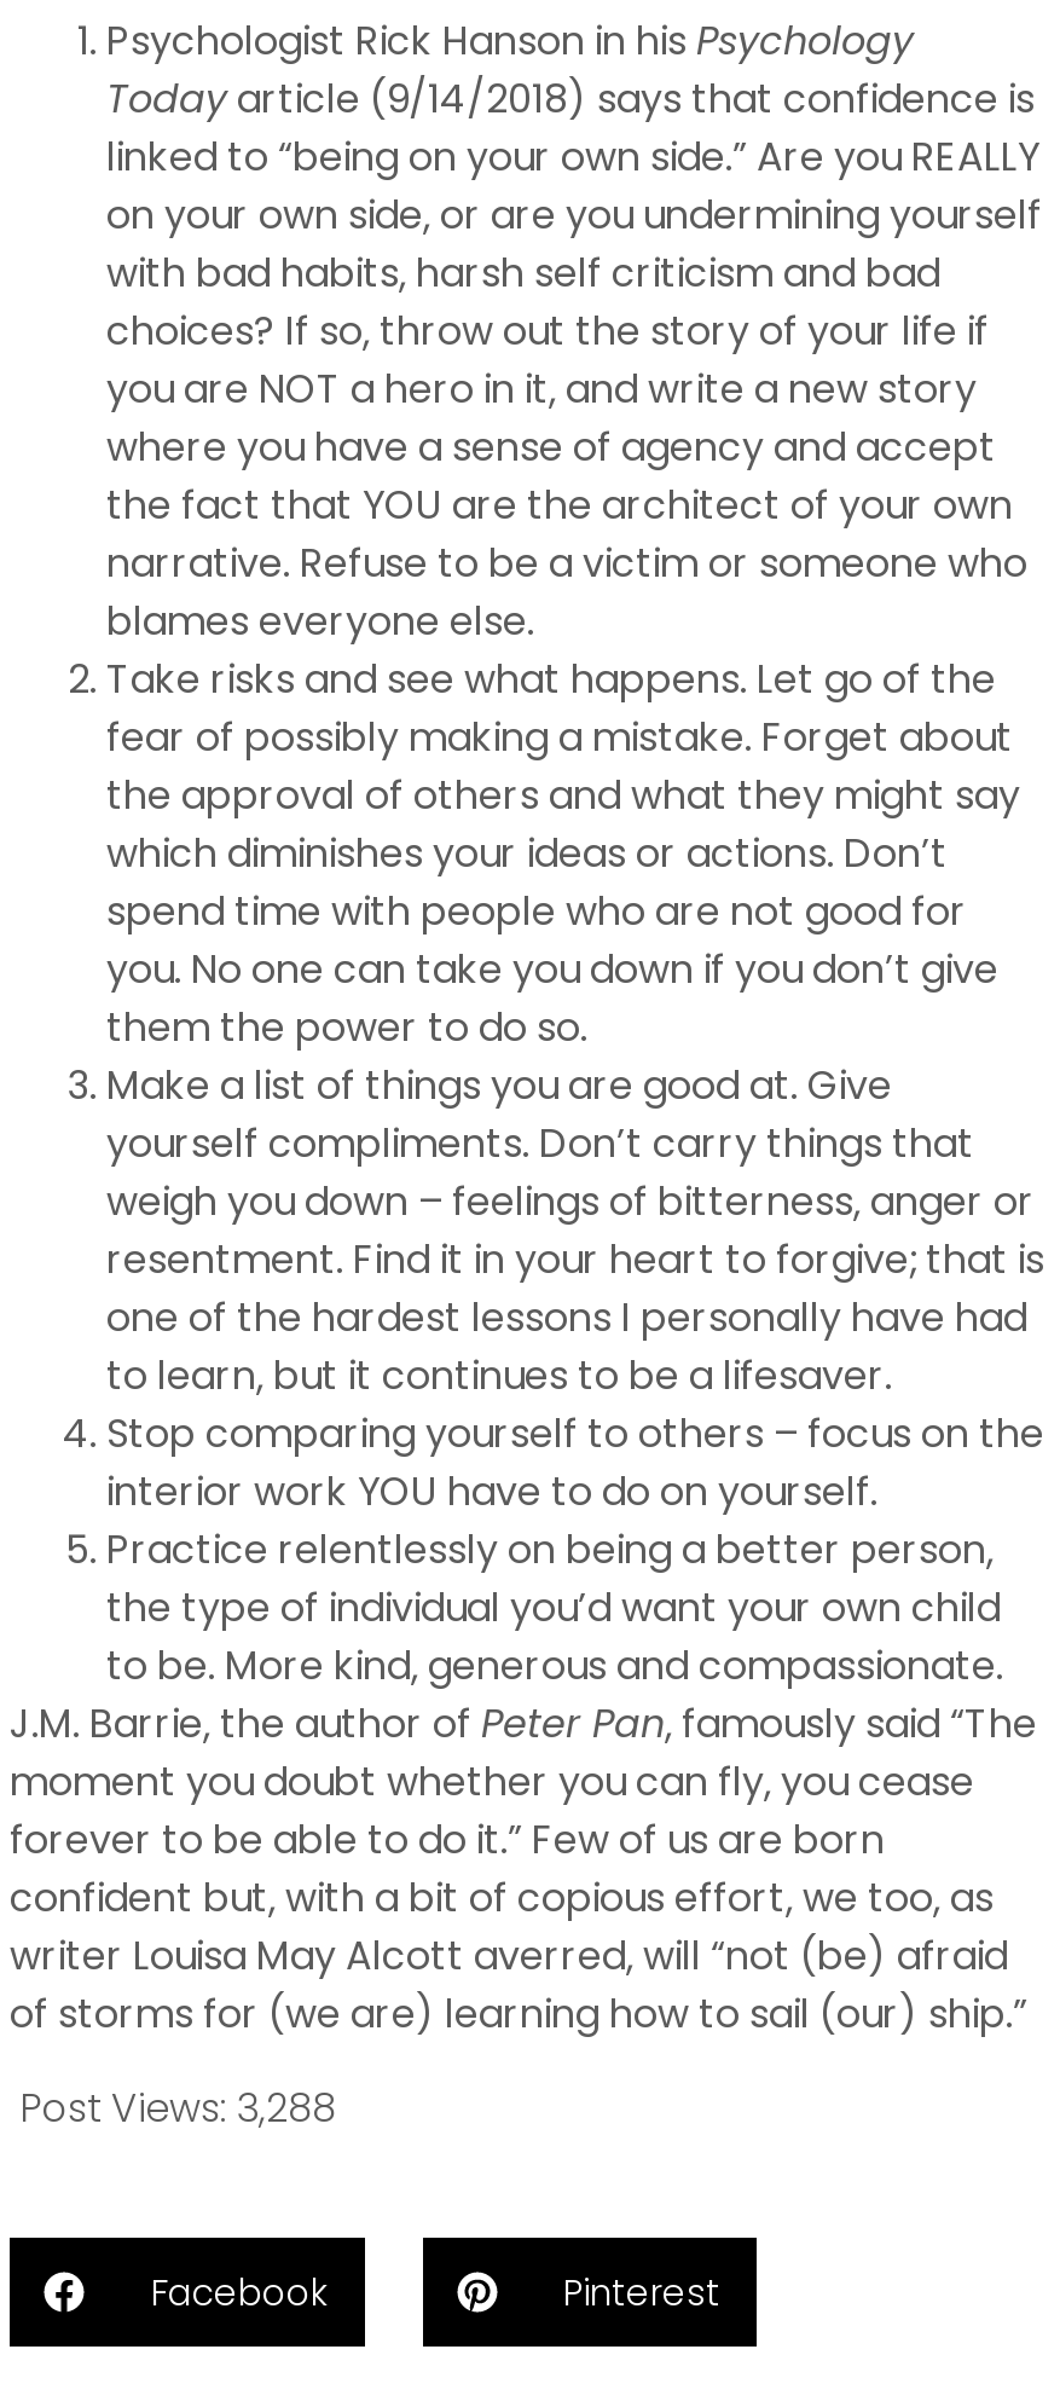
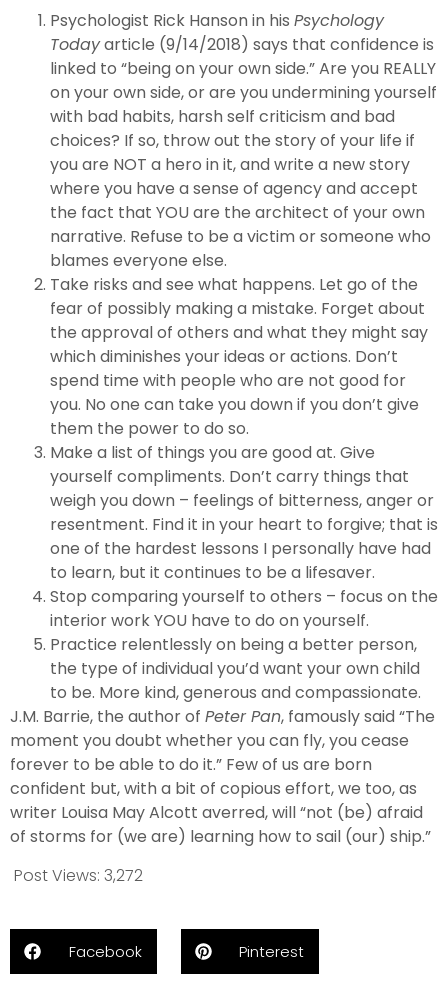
- Post Views: 3,288
+ Post Views: 3,272
